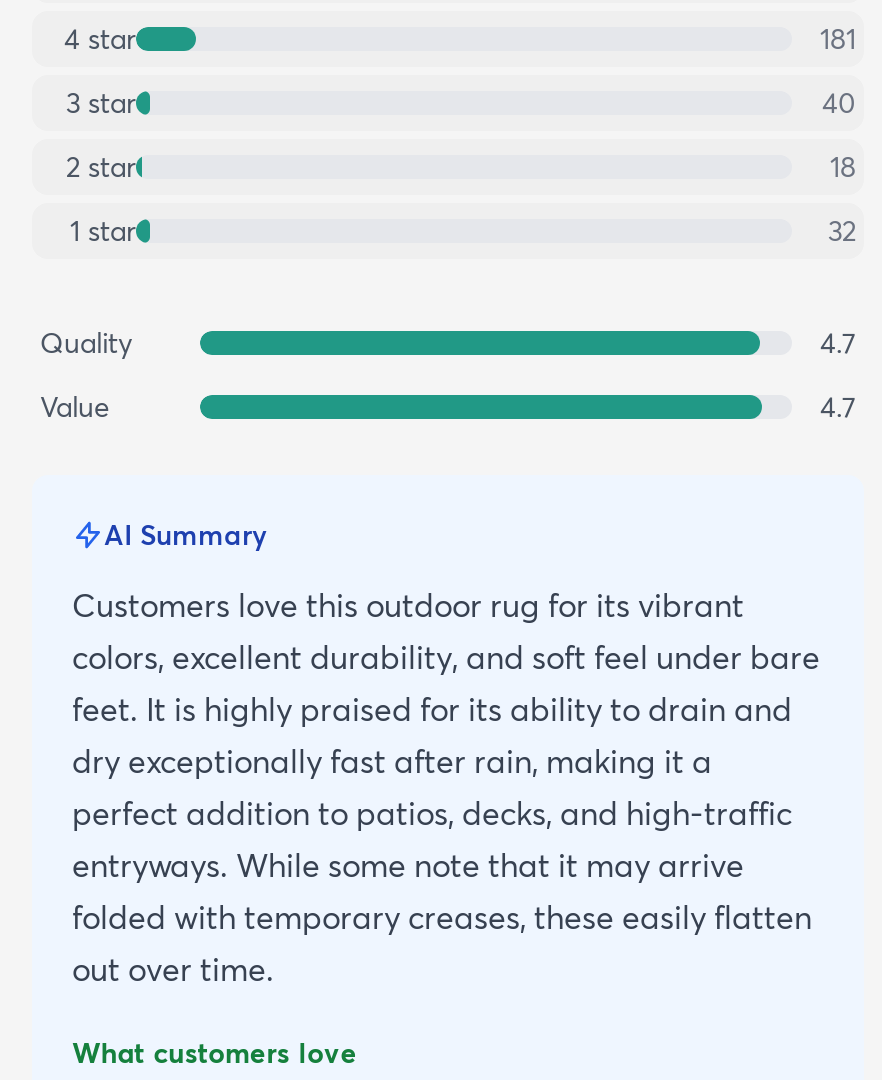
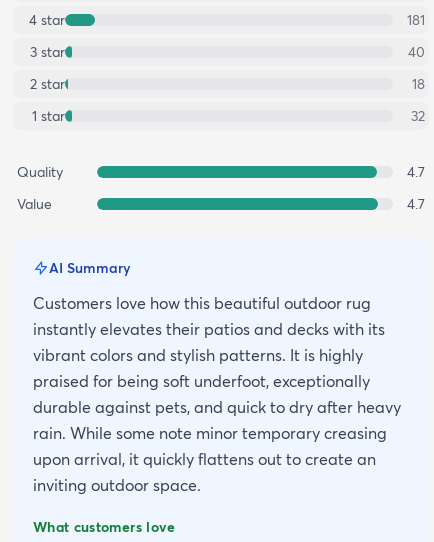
- Customers love this outdoor rug for its vibrant
- colors, excellent durability, and soft feel under bare
- feet. It is highly praised for its ability to drain and
- dry exceptionally fast after rain, making it a
- perfect addition to patios, decks, and high-traffic
- entryways. While some note that it may arrive
- folded with temporary creases, these easily flatten
- out over time.
+ Customers love how this beautiful outdoor rug
+ instantly elevates their patios and decks with its
+ vibrant colors and stylish patterns. It is highly
+ praised for being soft underfoot, exceptionally
+ durable against pets, and quick to dry after heavy
+ rain. While some note minor temporary creasing
+ upon arrival, it quickly flattens out to create an
+ inviting outdoor space.
